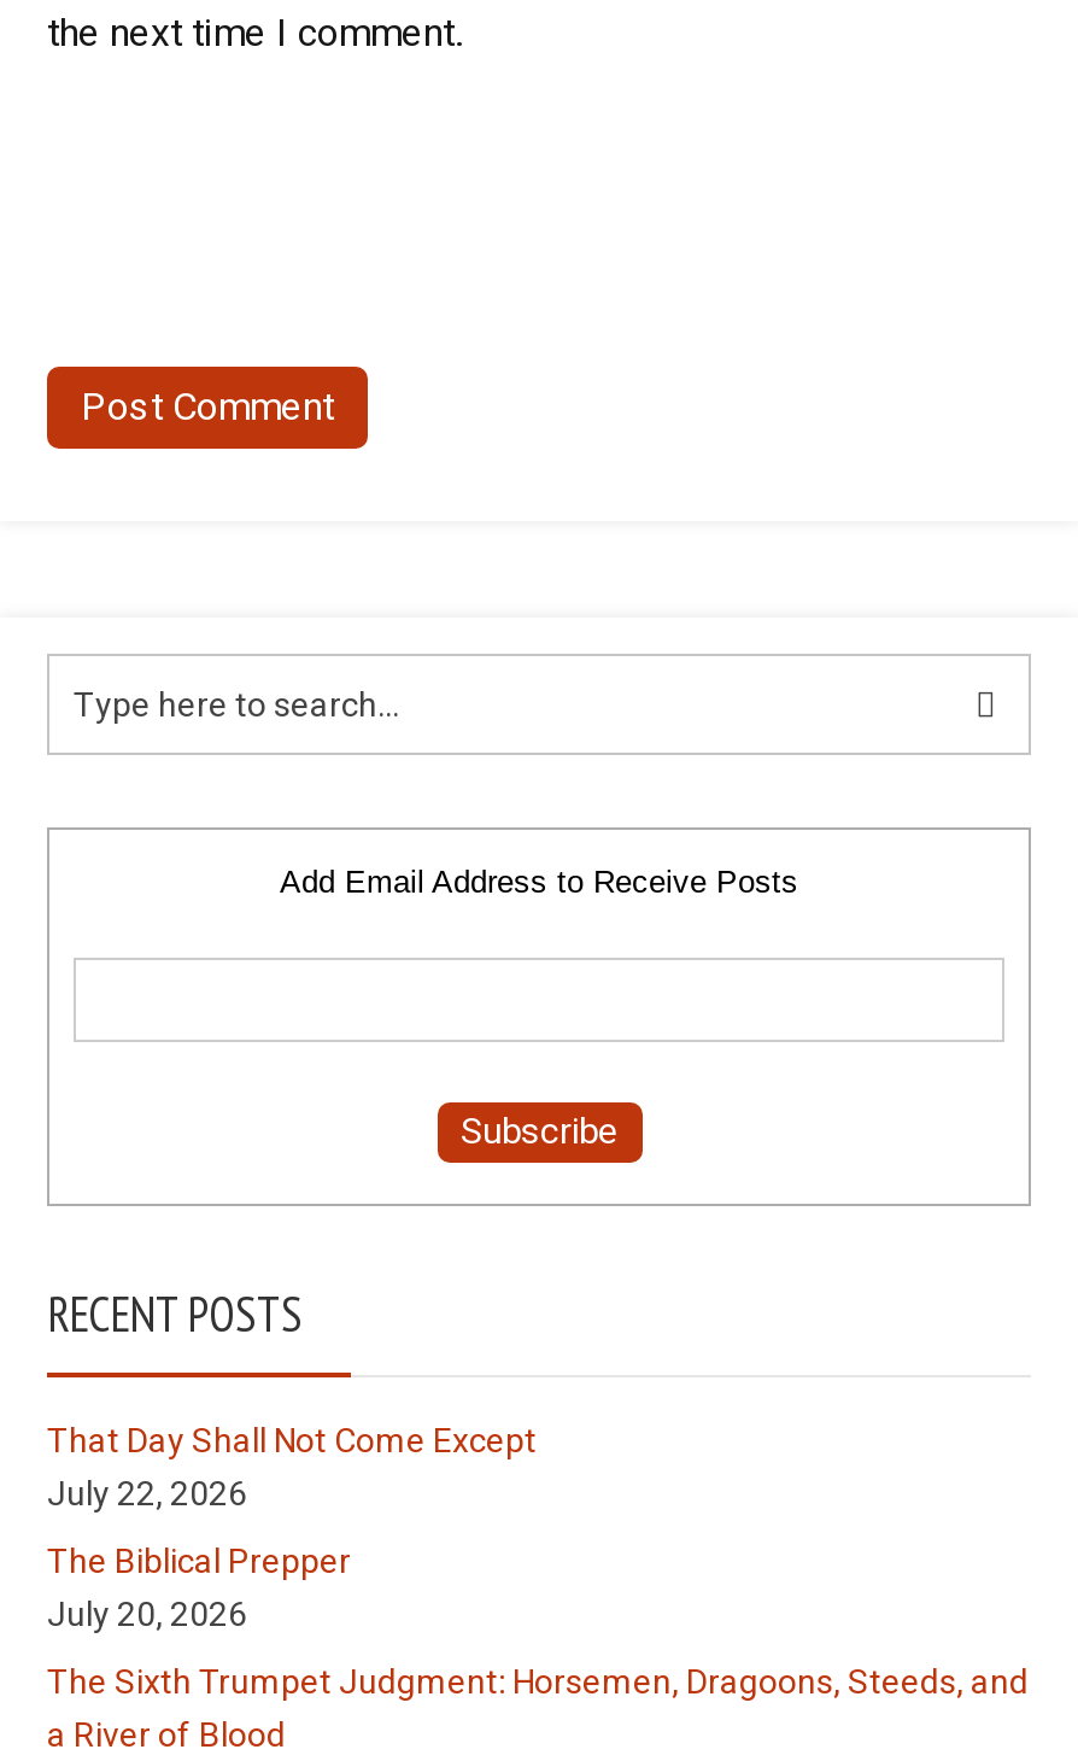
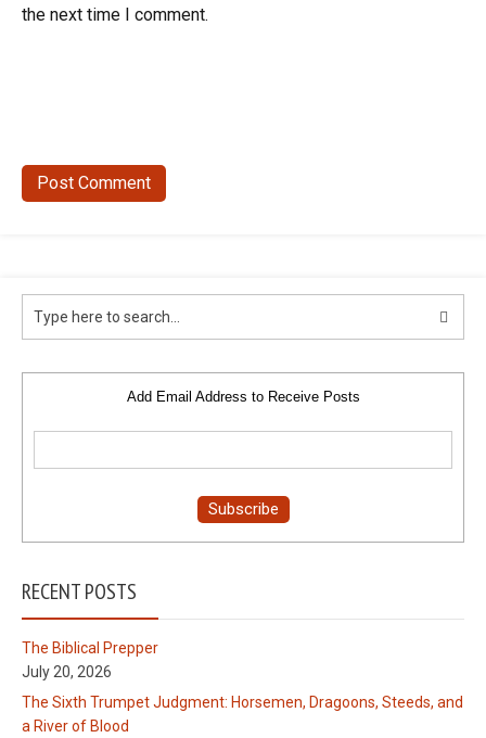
- That Day Shall Not Come Except
- July 22, 2026
